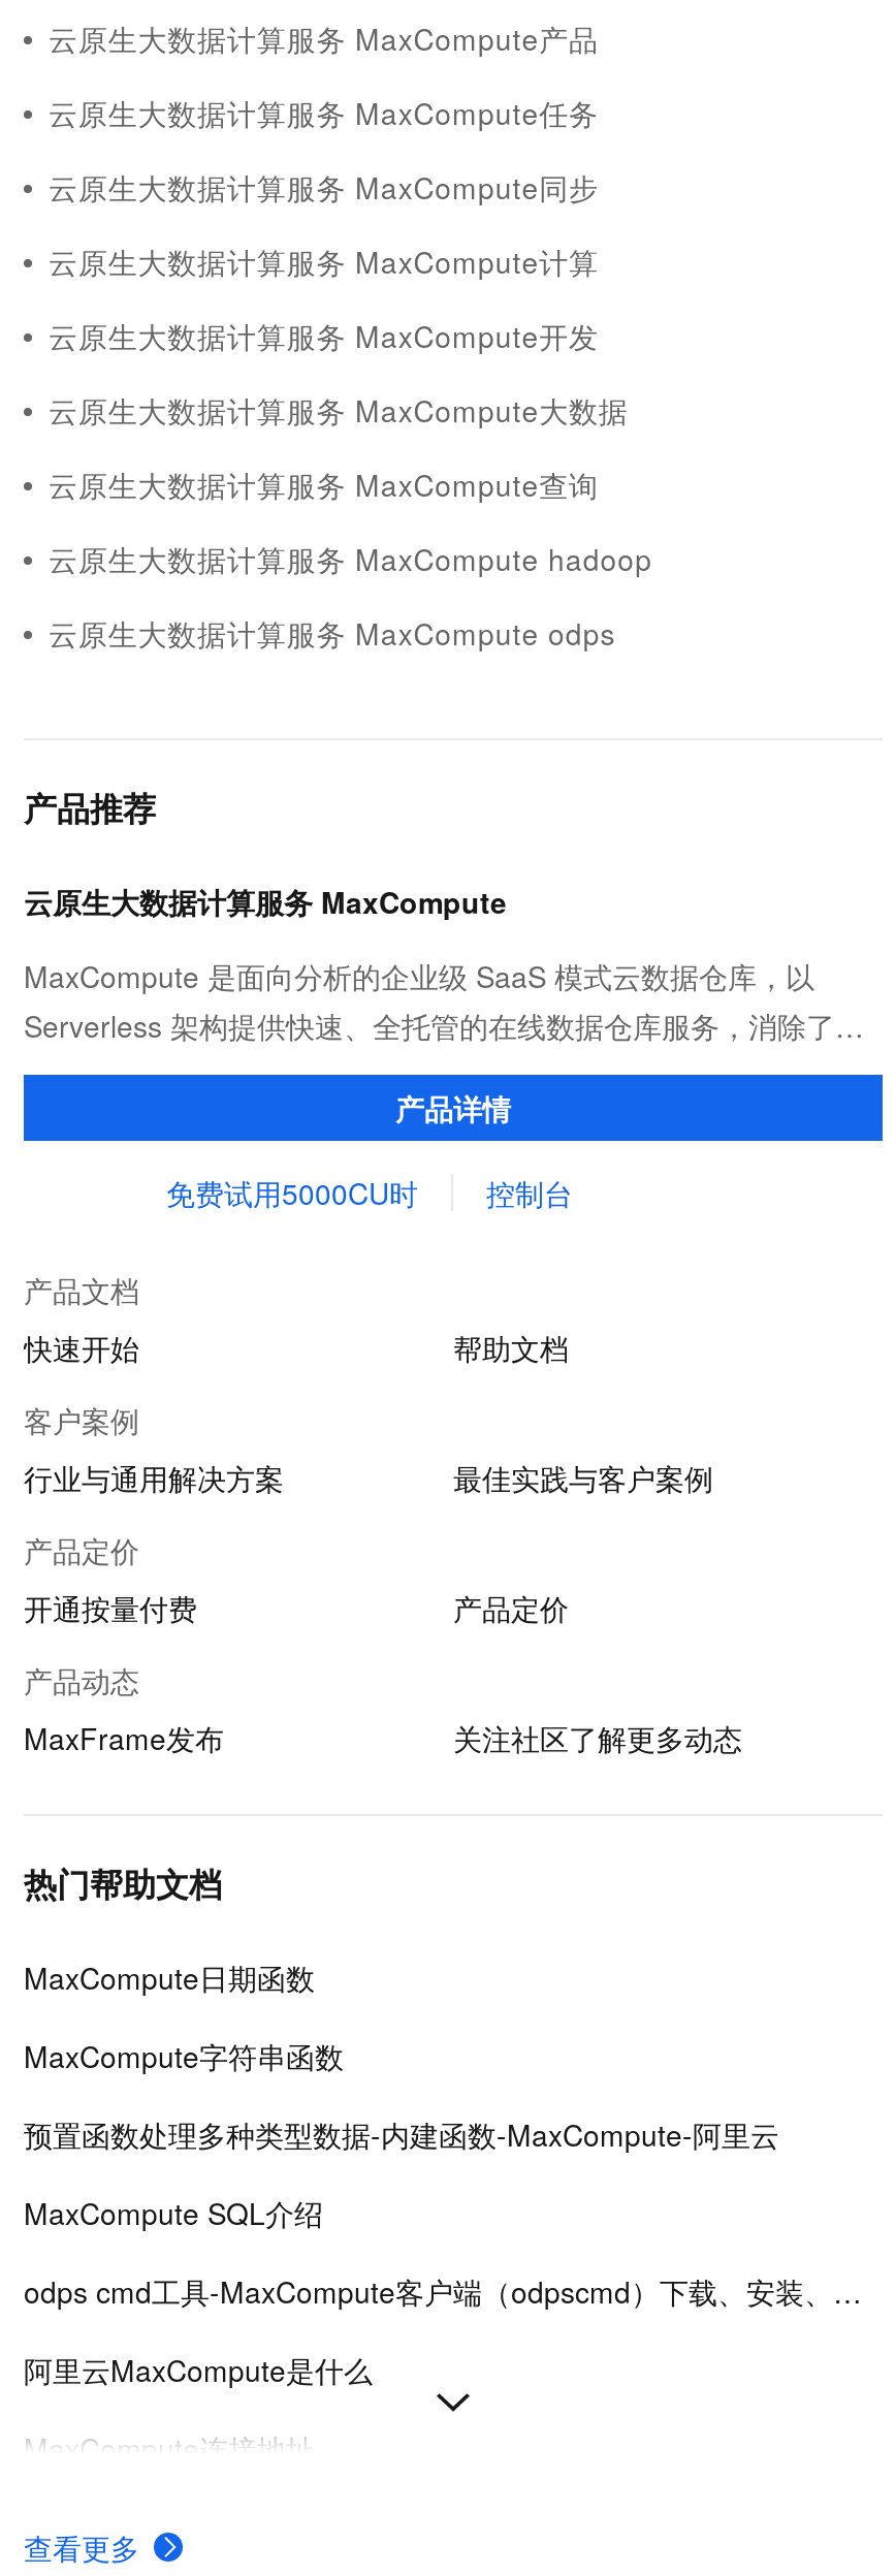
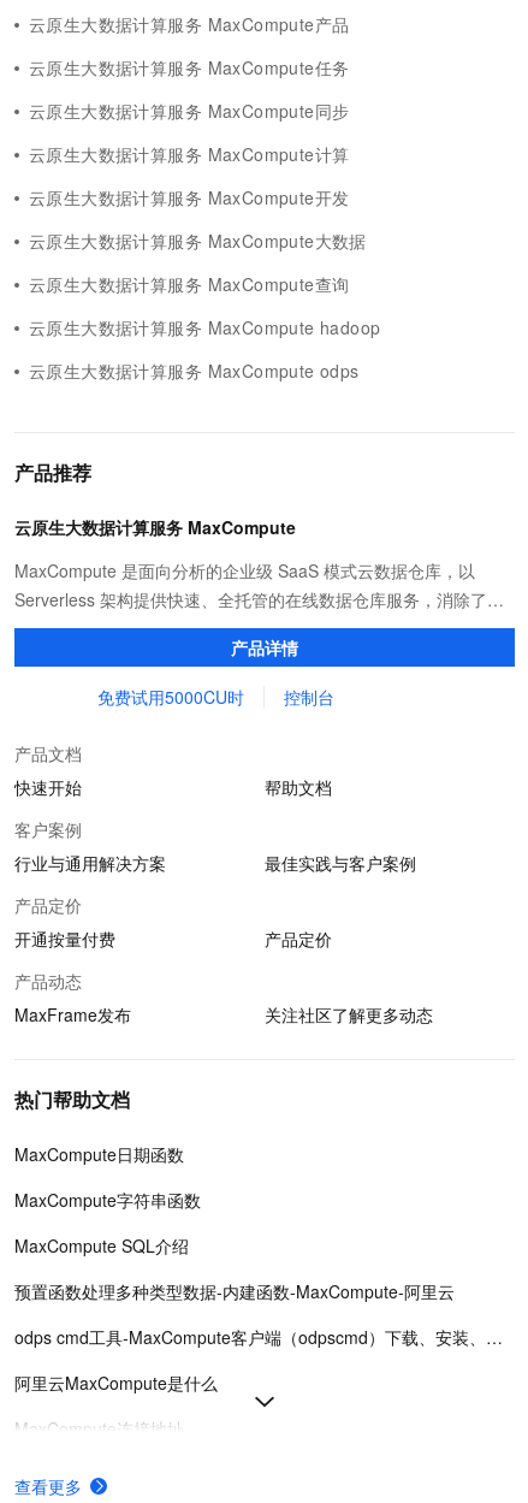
moved down: 预置函数处理多种类型数据-内建函数-MaxCompute-阿里云

moved up: MaxCompute SQL介绍
